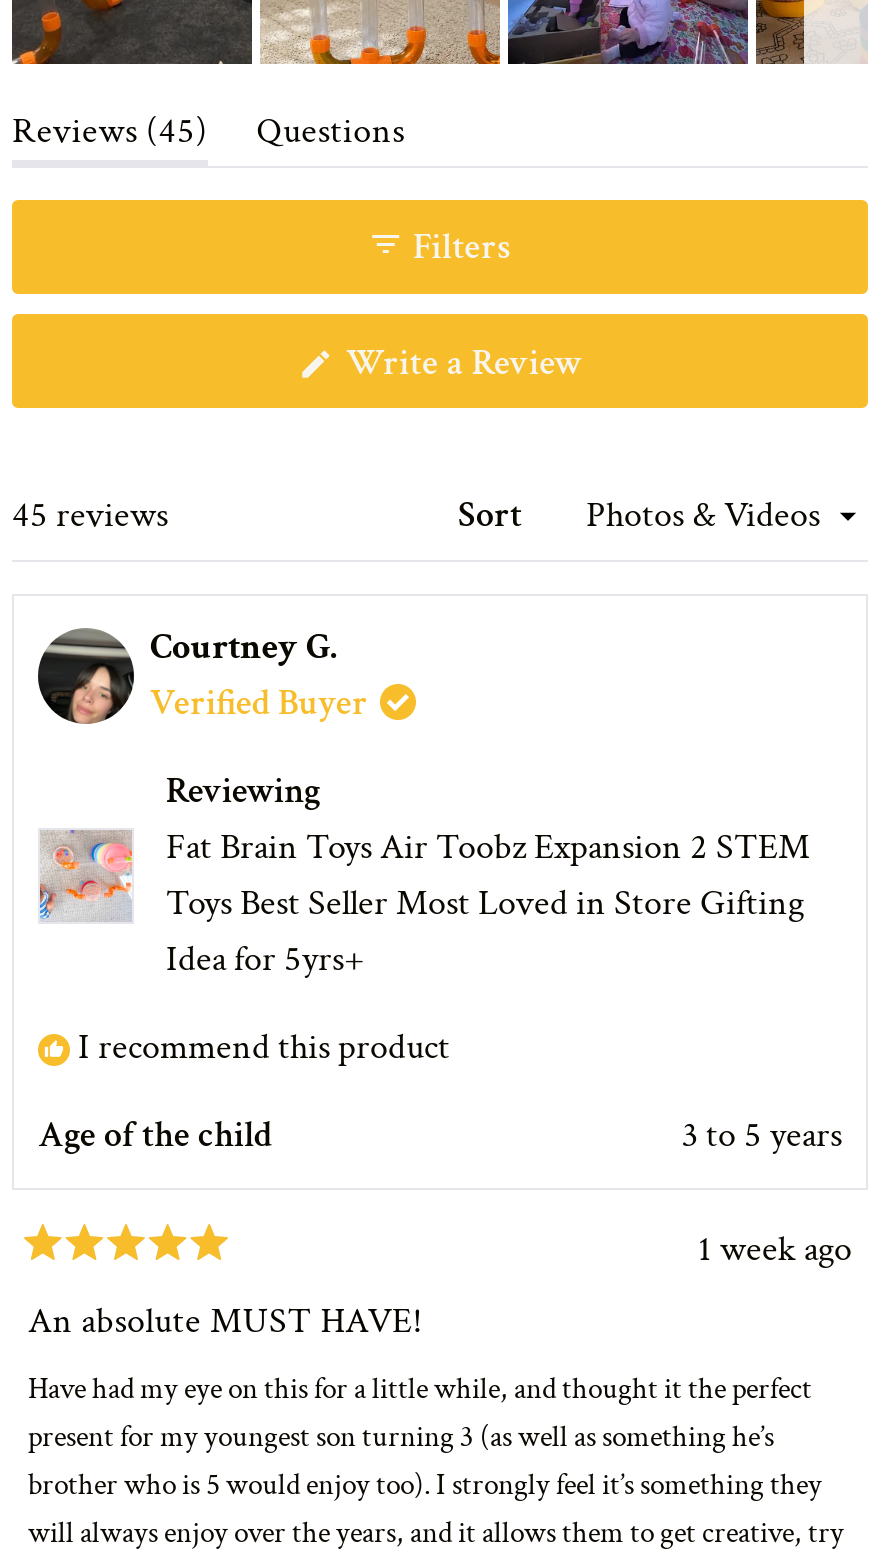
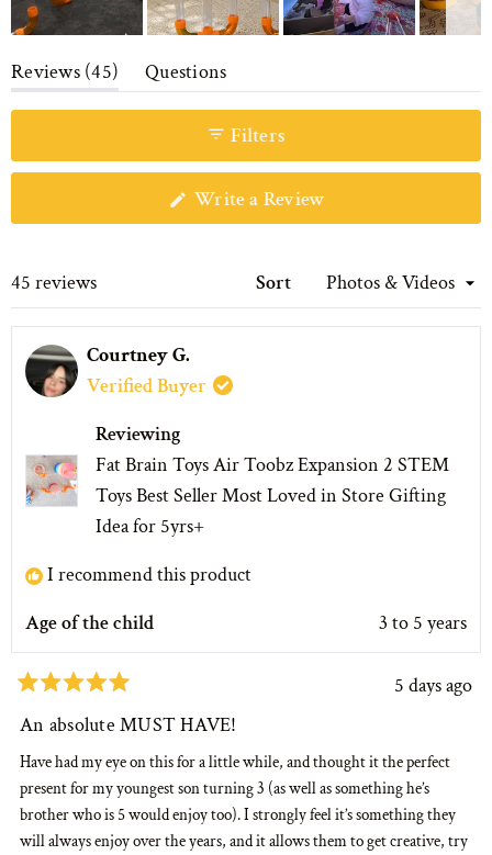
- 1 week ago
+ 5 days ago
